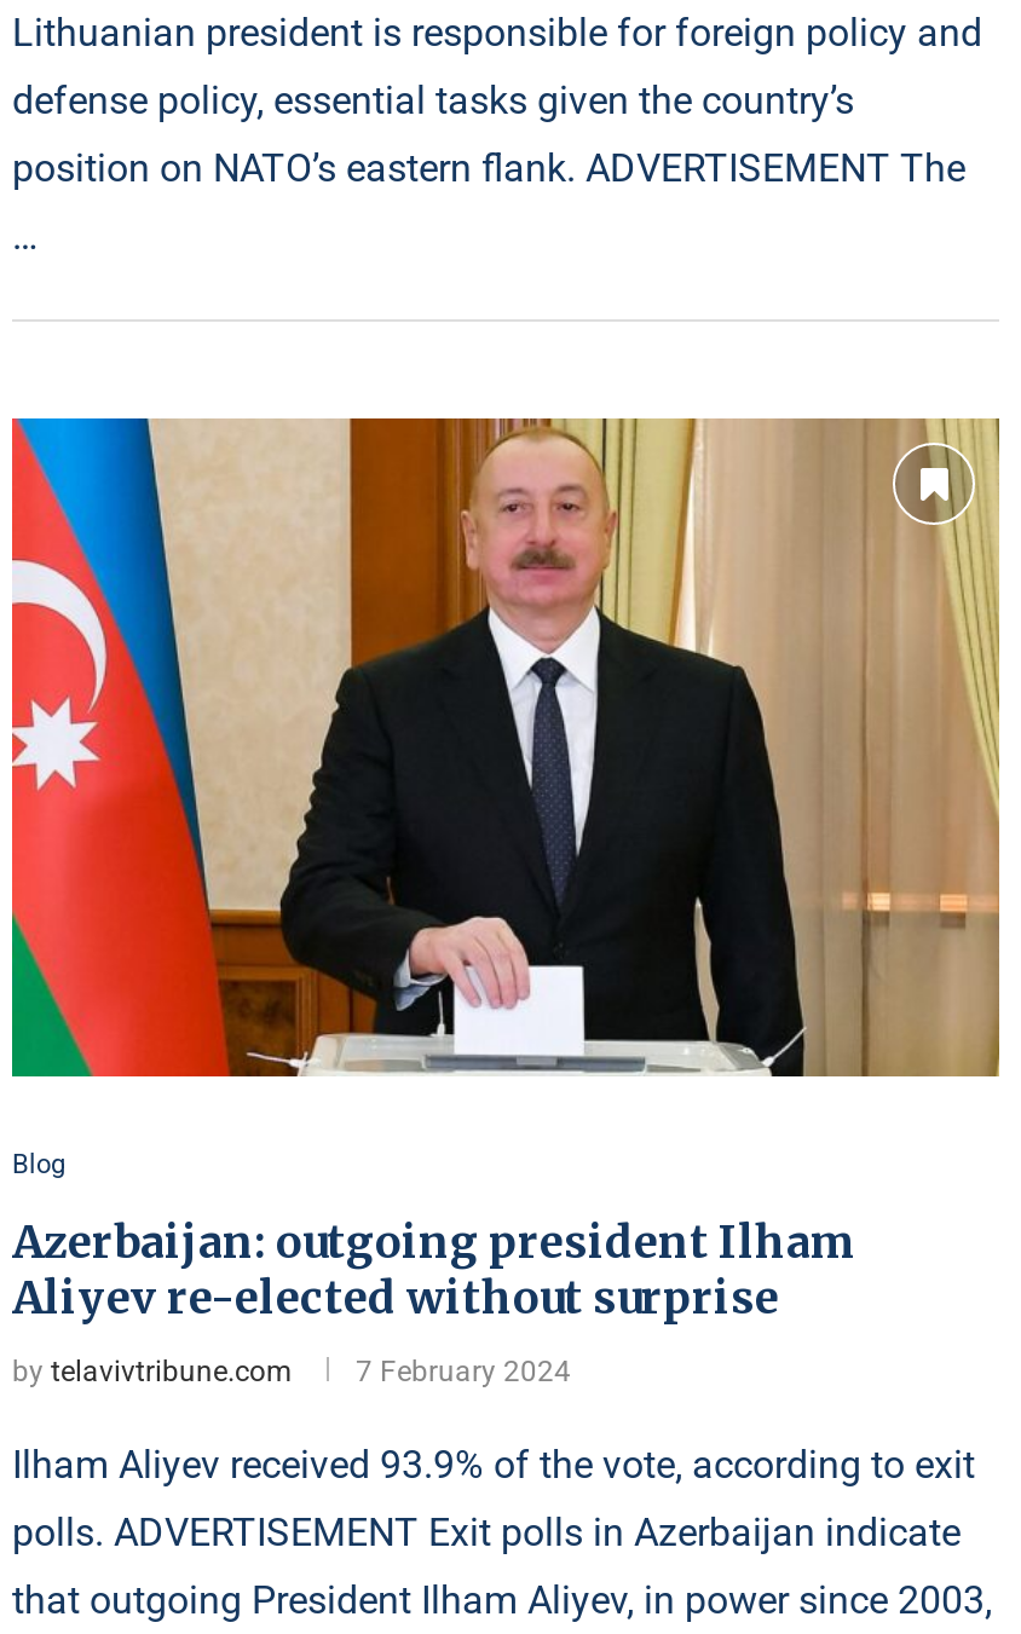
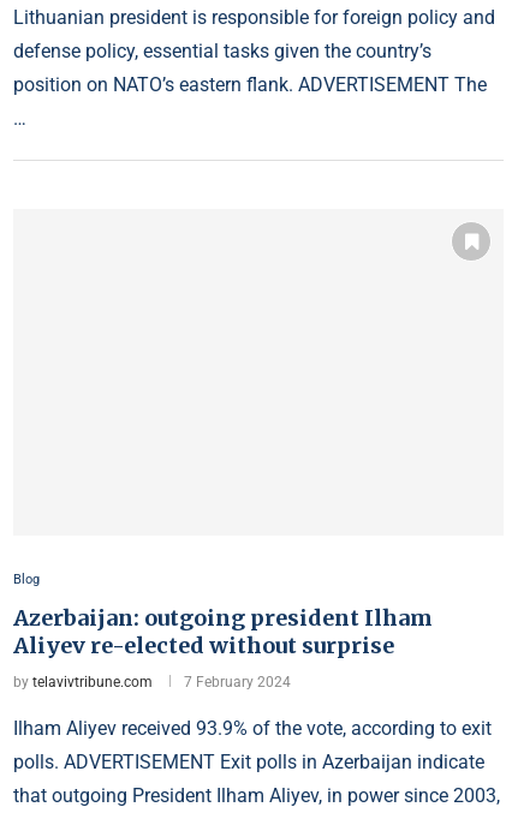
- [image]
